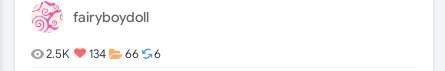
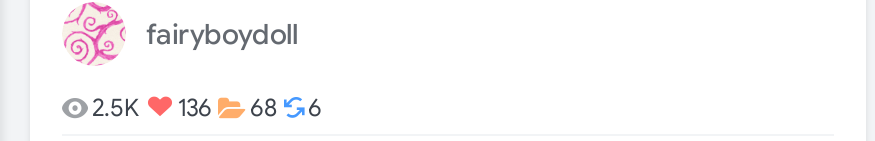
- 134
+ 136

- 66
+ 68
